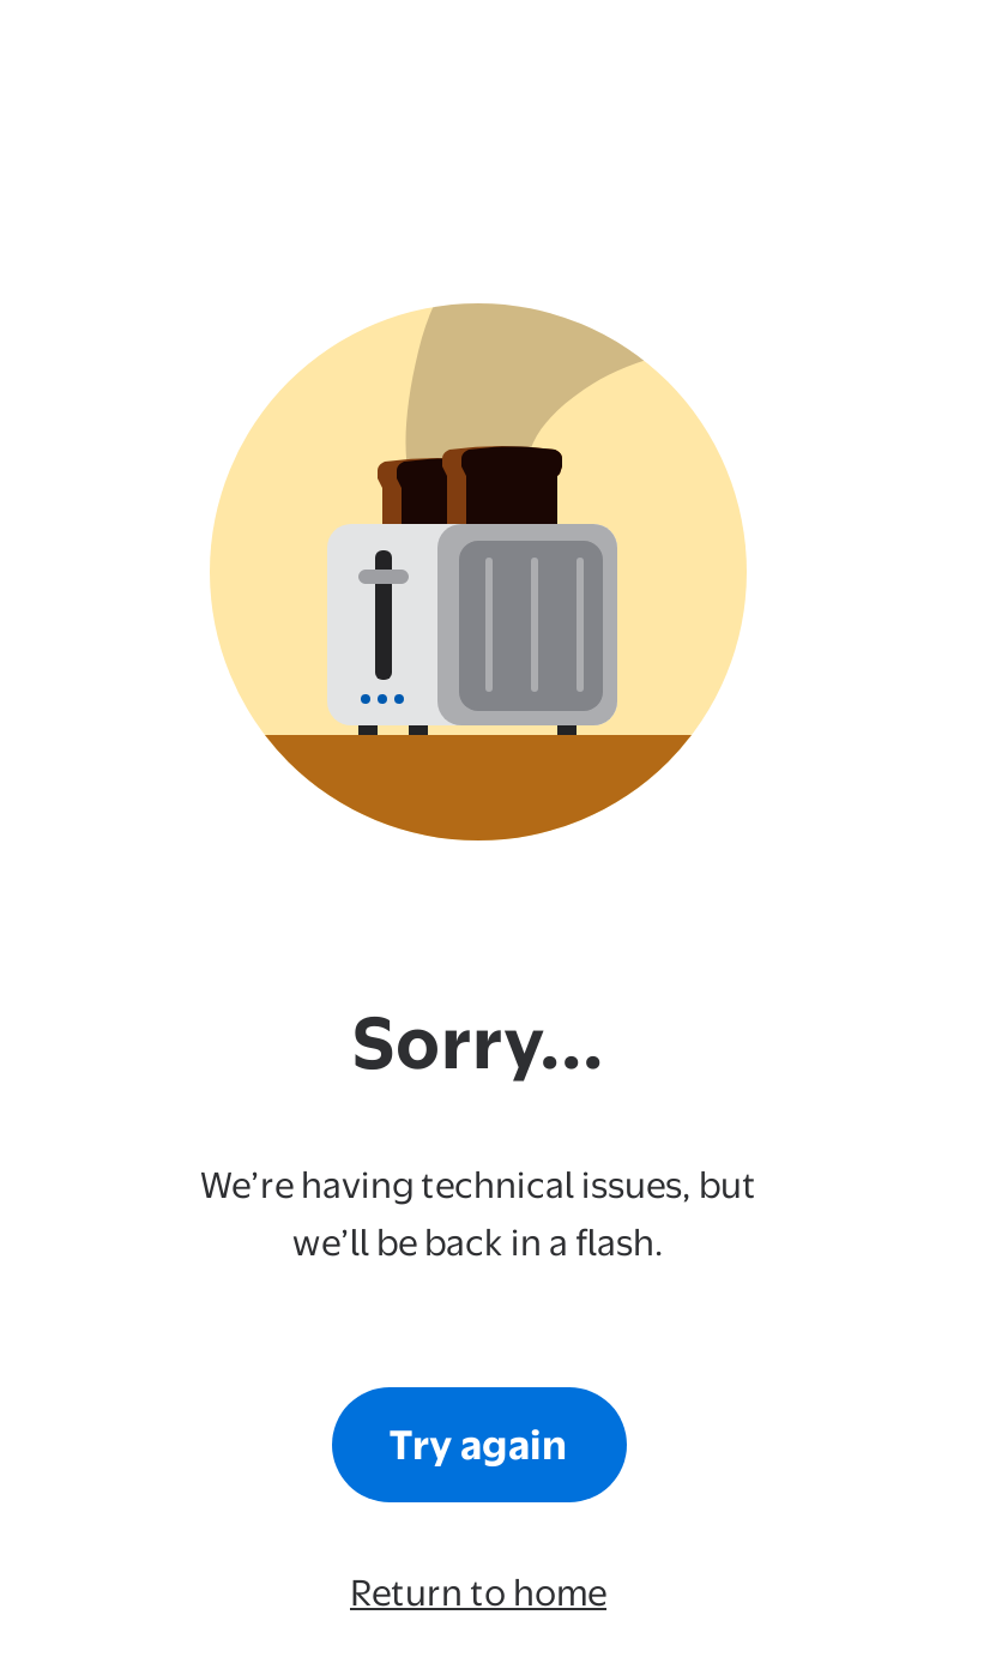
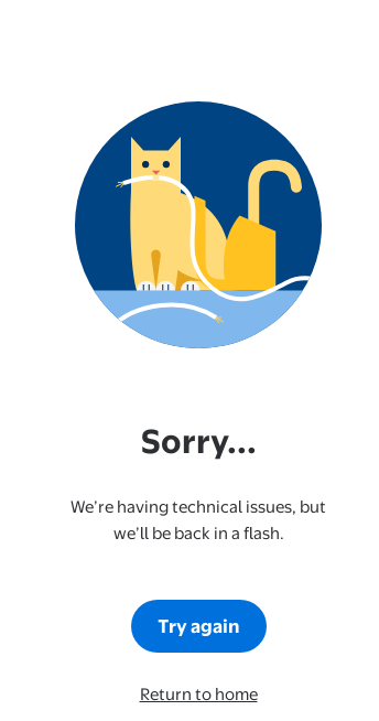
- [image]
+ [image]
